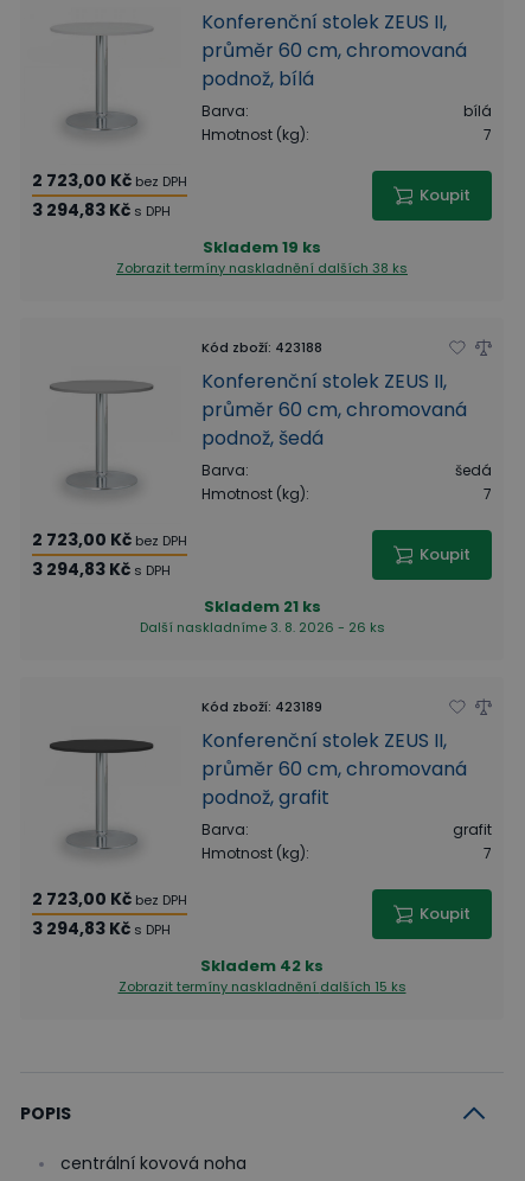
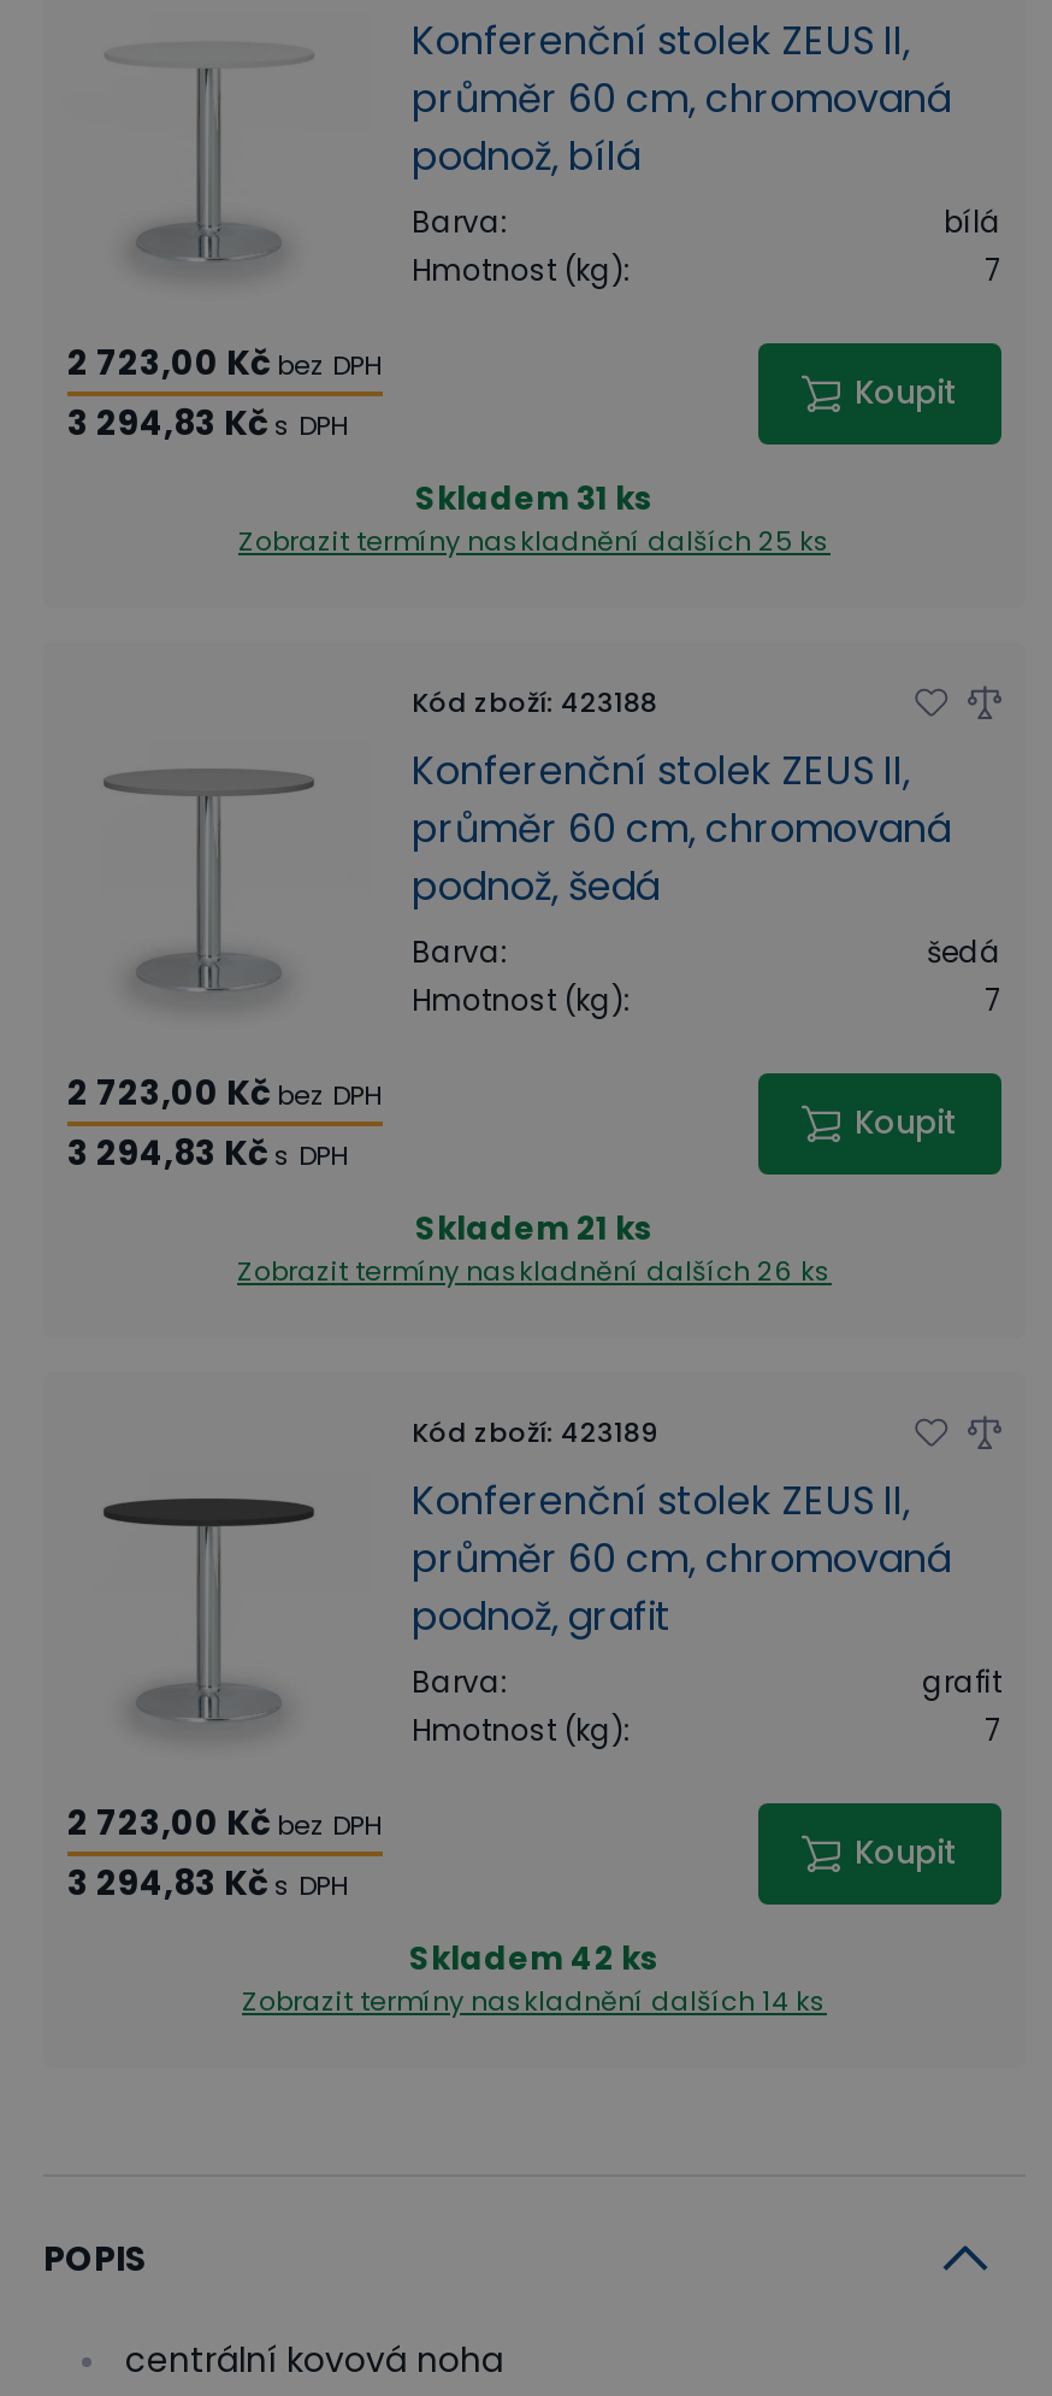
- Skladem 19 ks
+ Skladem 31 ks

- Zobrazit termíny naskladnění dalších 38 ks
+ Zobrazit termíny naskladnění dalších 25 ks

- Další naskladníme 3. 8. 2026 - 26 ks
+ Zobrazit termíny naskladnění dalších 26 ks

- Zobrazit termíny naskladnění dalších 15 ks
+ Zobrazit termíny naskladnění dalších 14 ks
